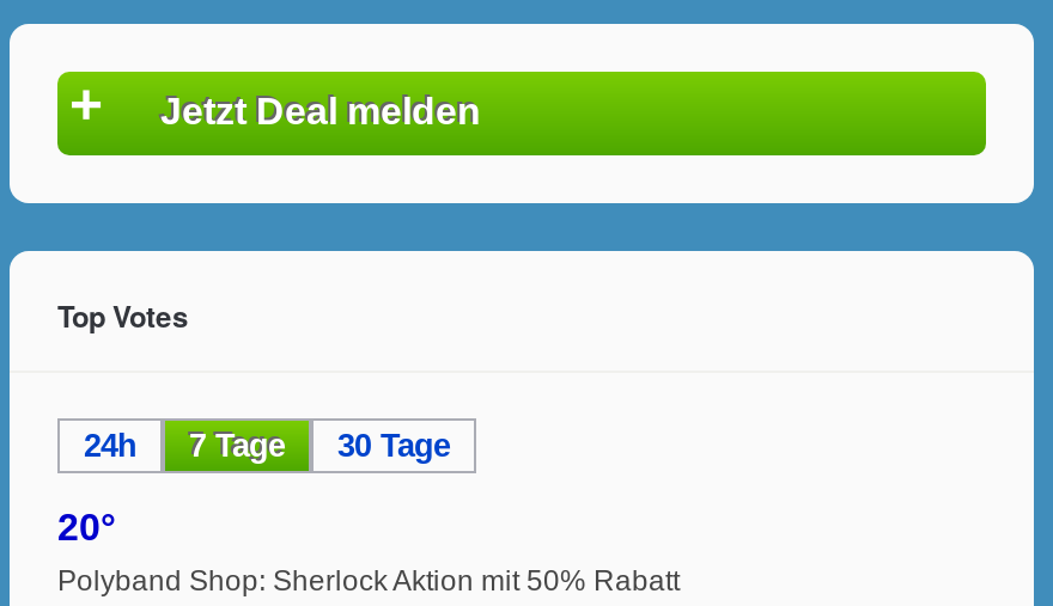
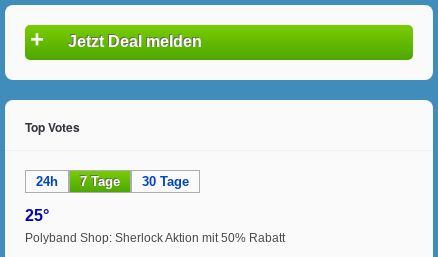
- 20°
+ 25°
